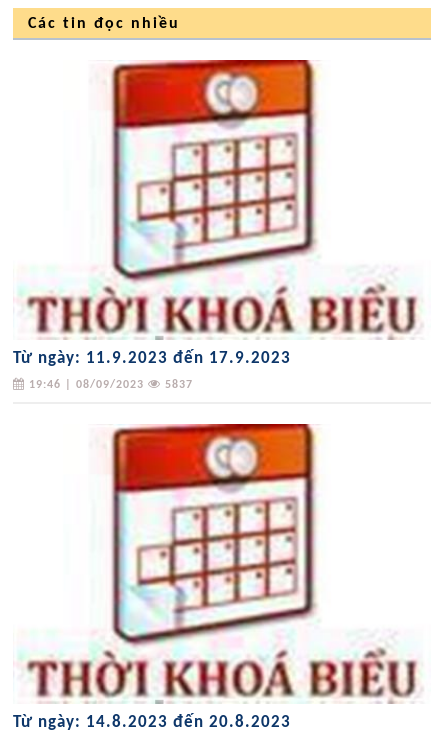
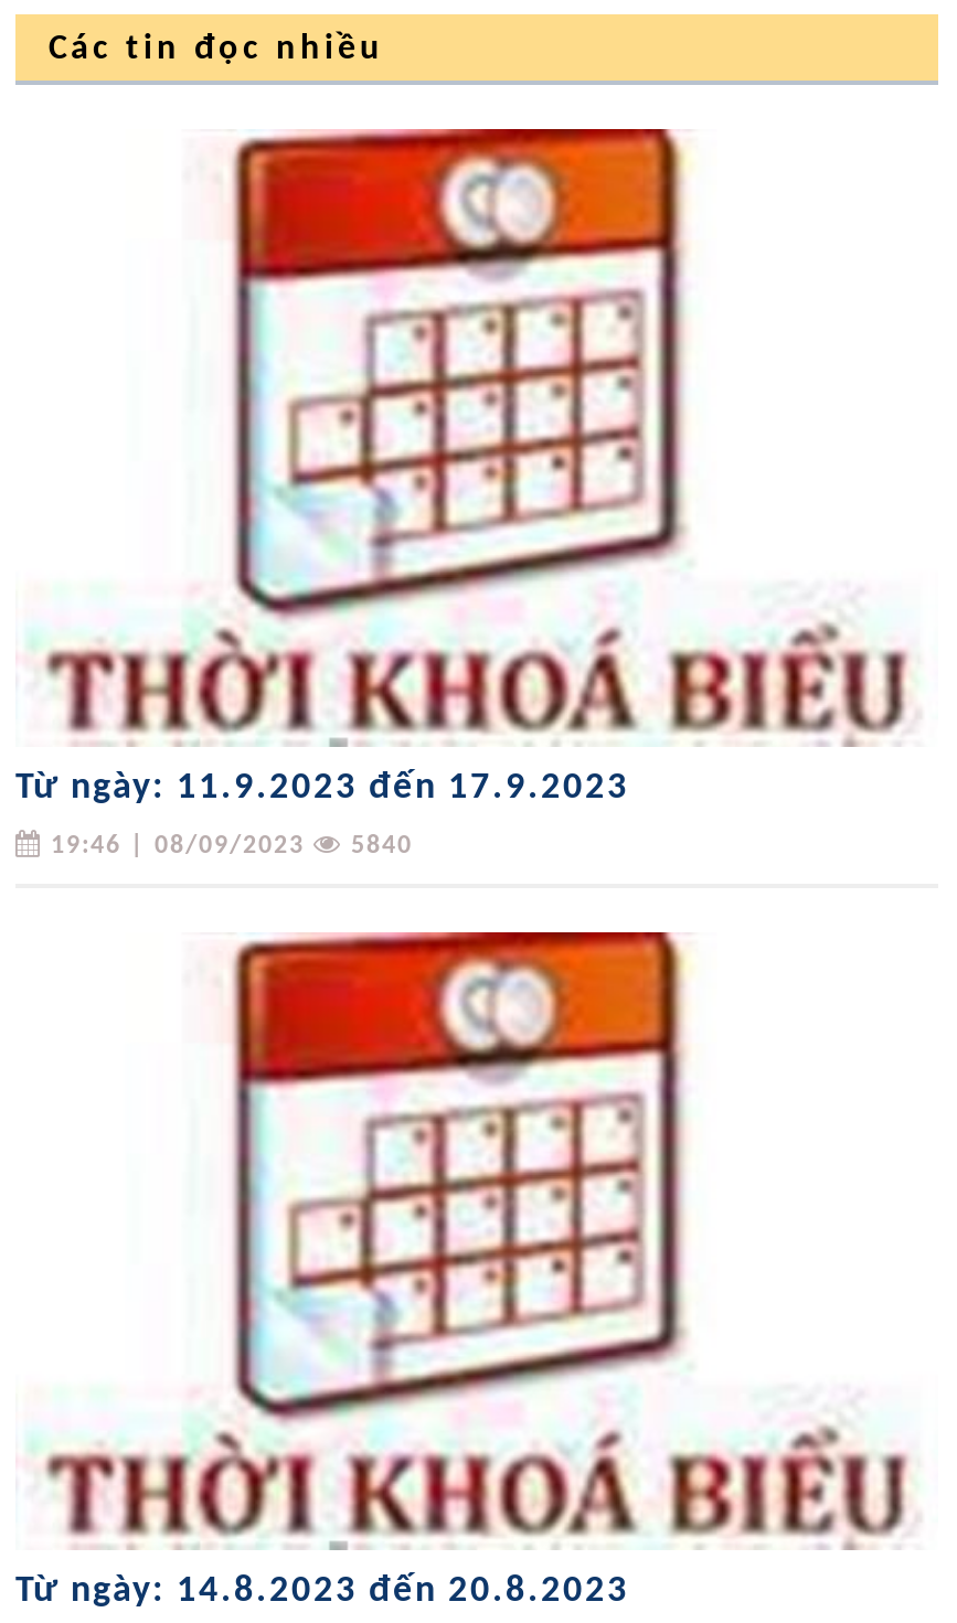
- 5837
+ 5840
